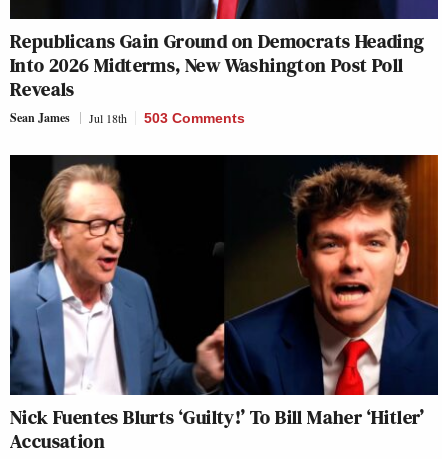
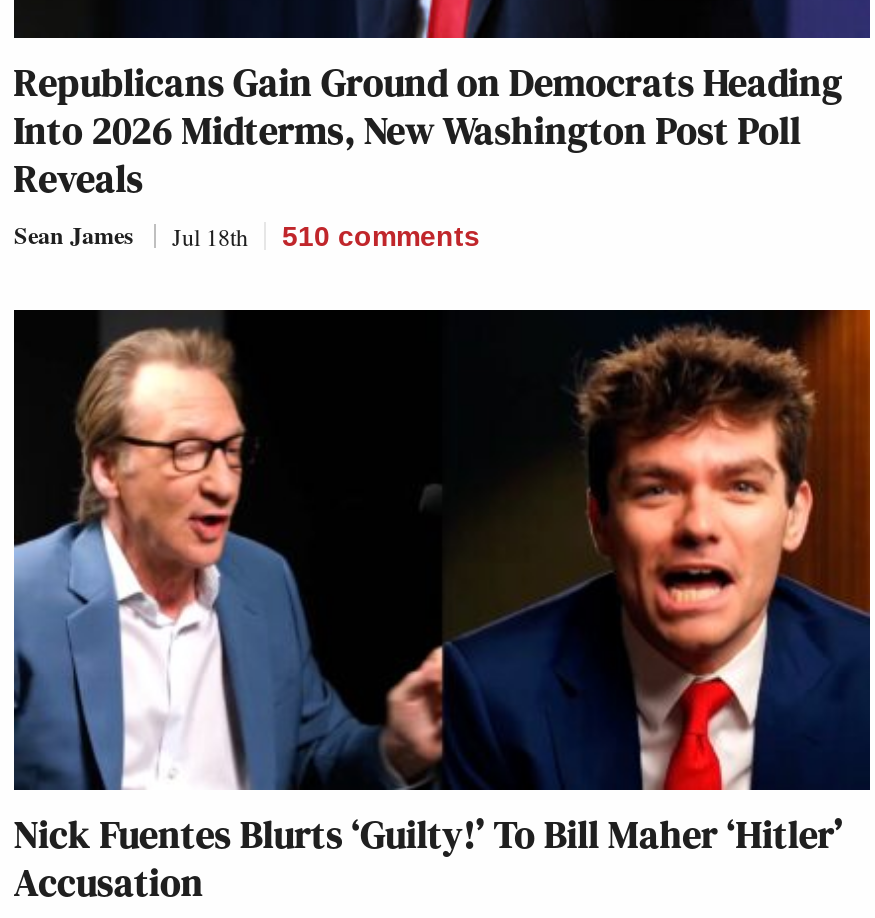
- Sean James Jul 18th 503 Comments
+ Sean James Jul 18th 510 comments
